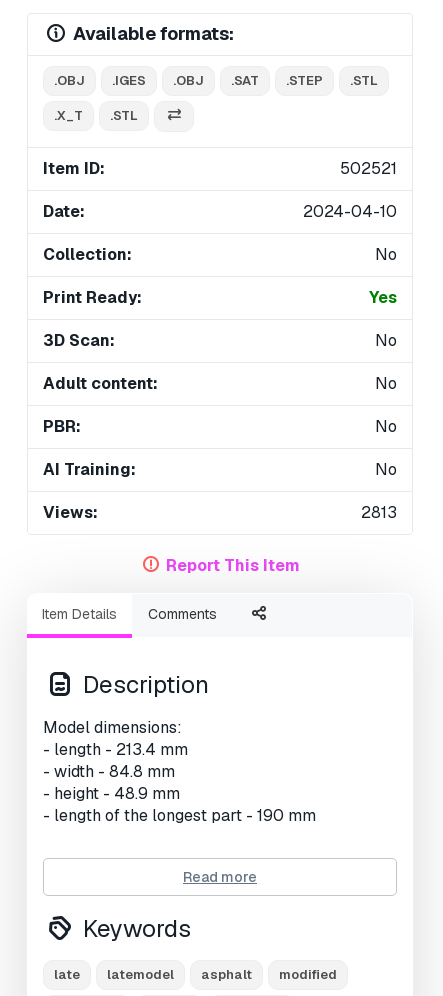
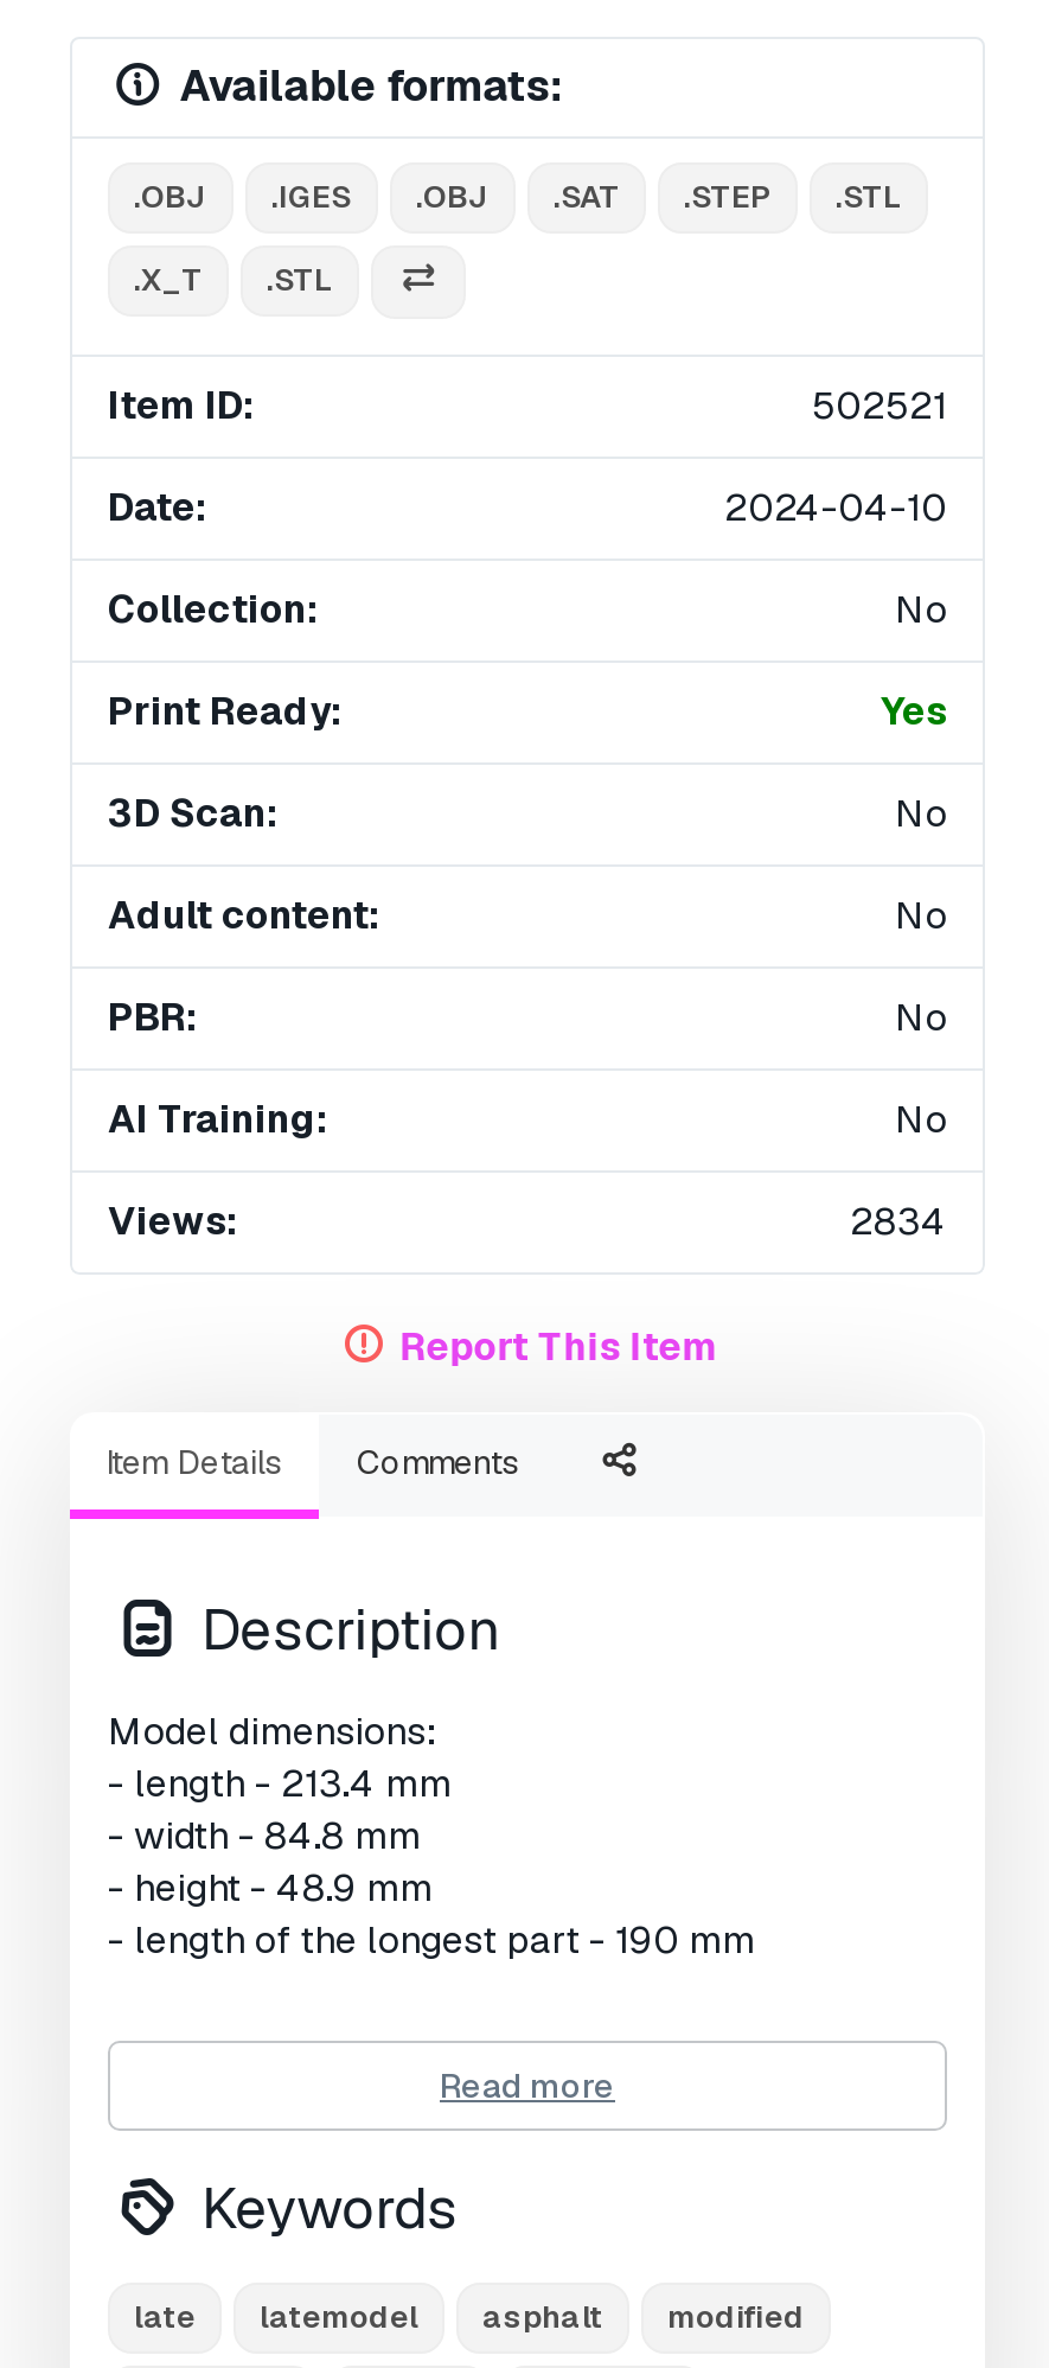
- 2813
+ 2834
